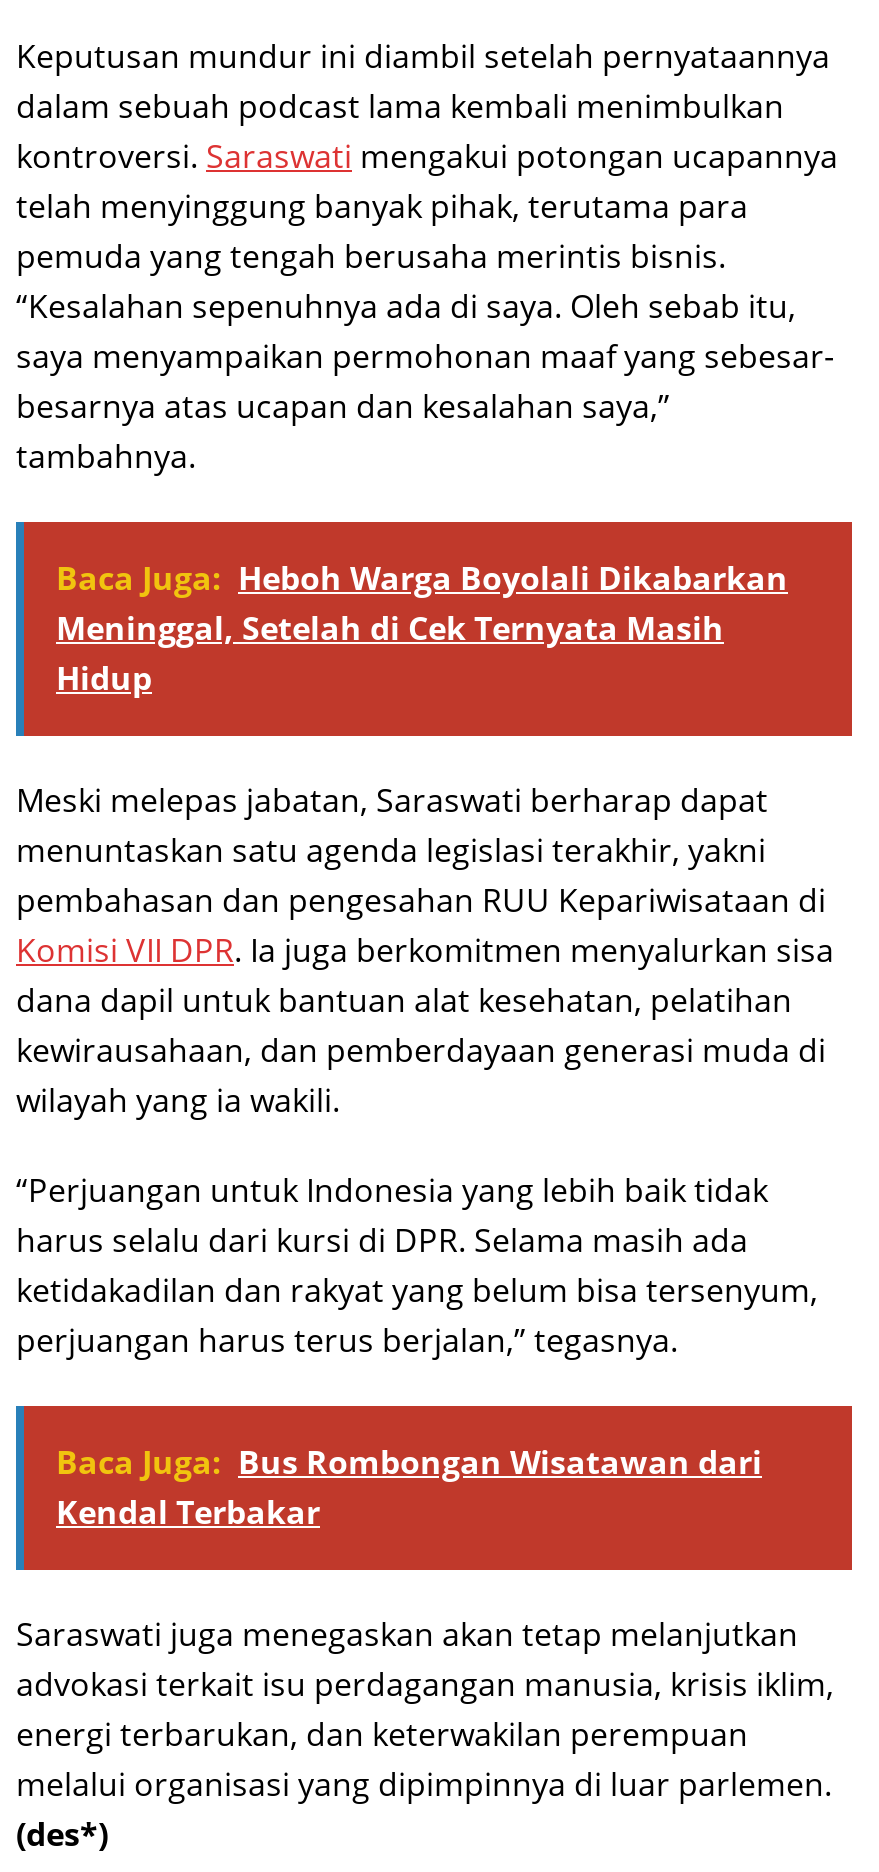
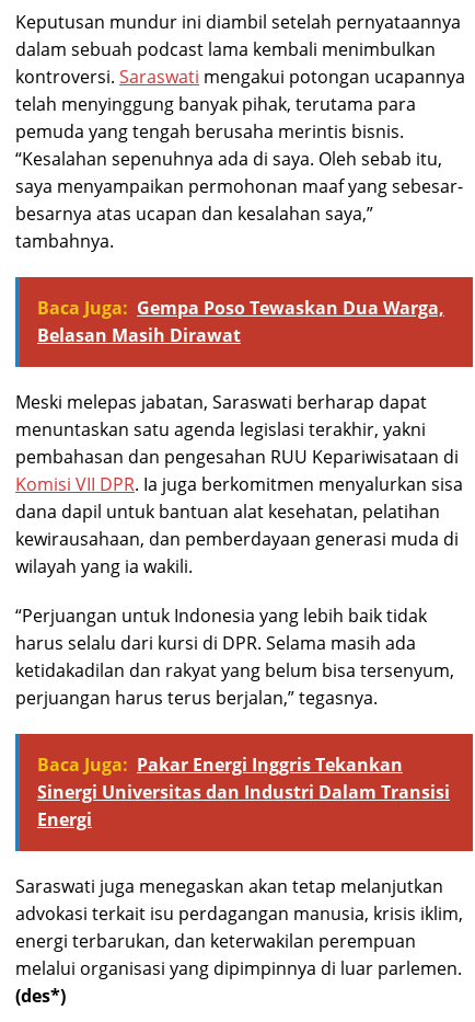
- Baca Juga: Heboh Warga Boyolali Dikabarkan
- Meninggal, Setelah di Cek Ternyata Masih
- Hidup
+ Baca Juga: Gempa Poso Tewaskan Dua Warga,
+ Belasan Masih Dirawat

moved up: Meski melepas jabatan, Saraswati berharap dapat | menuntaskan satu agenda legislasi terakhir, yakni | pembahasan dan pengesahan RUU Kepariwisataan di | ... | ketidakadilan dan rakyat yang belum bisa tersenyum, | perjuangan harus terus berjalan,” tegasnya.

- Baca Juga: Bus Rombongan Wisatawan dari
- Kendal Terbakar
+ Baca Juga: Pakar Energi Inggris Tekankan
+ Sinergi Universitas dan Industri Dalam Transisi
+ Energi
